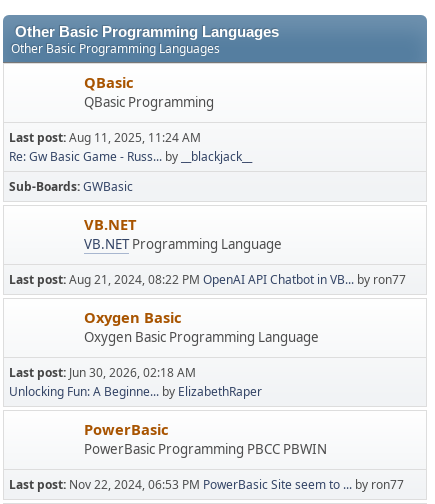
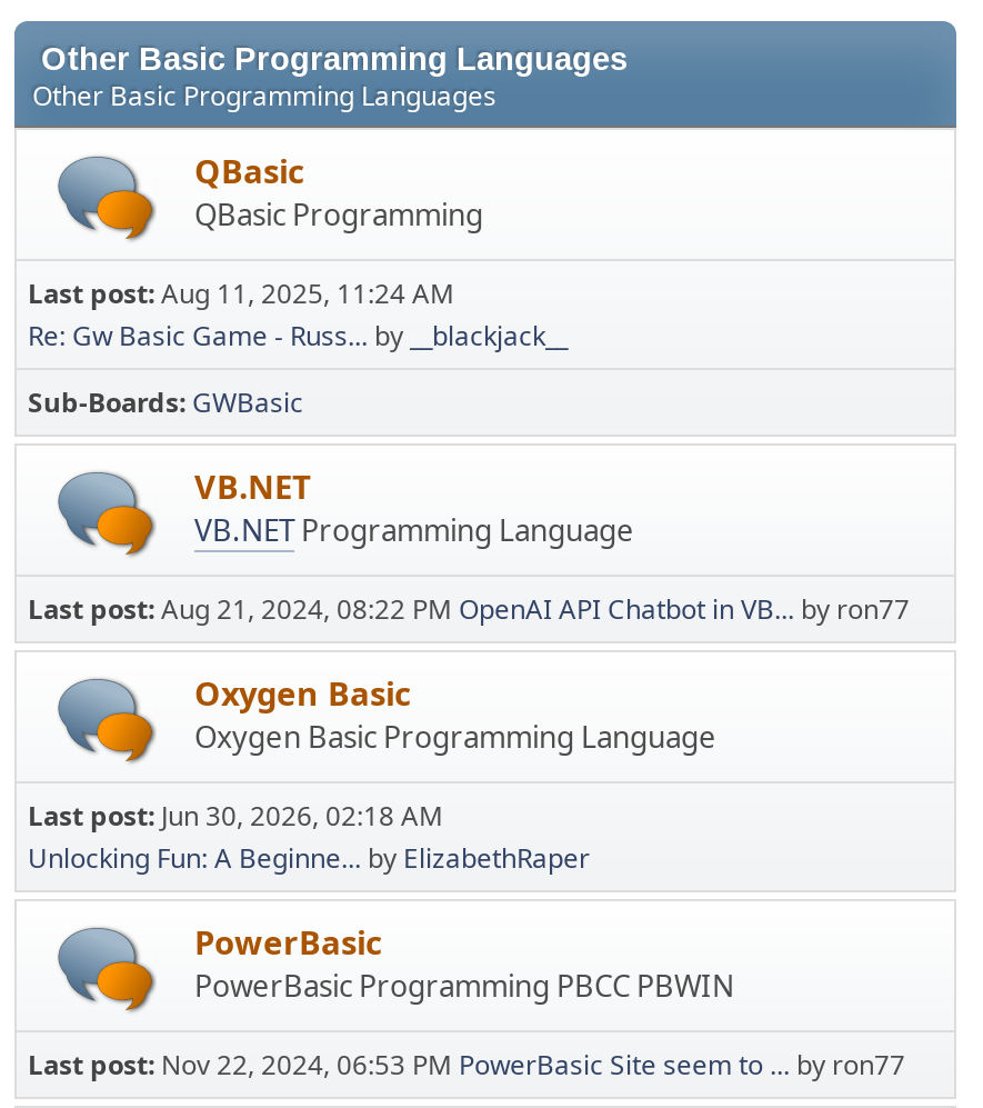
+ [image]

+ [image]

+ [image]

+ [image]
